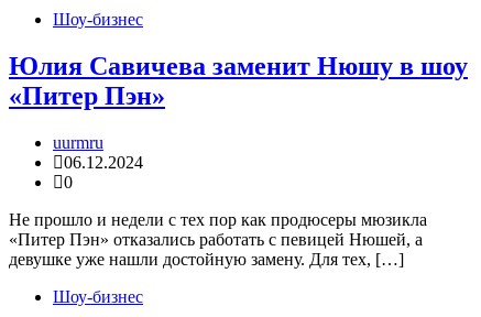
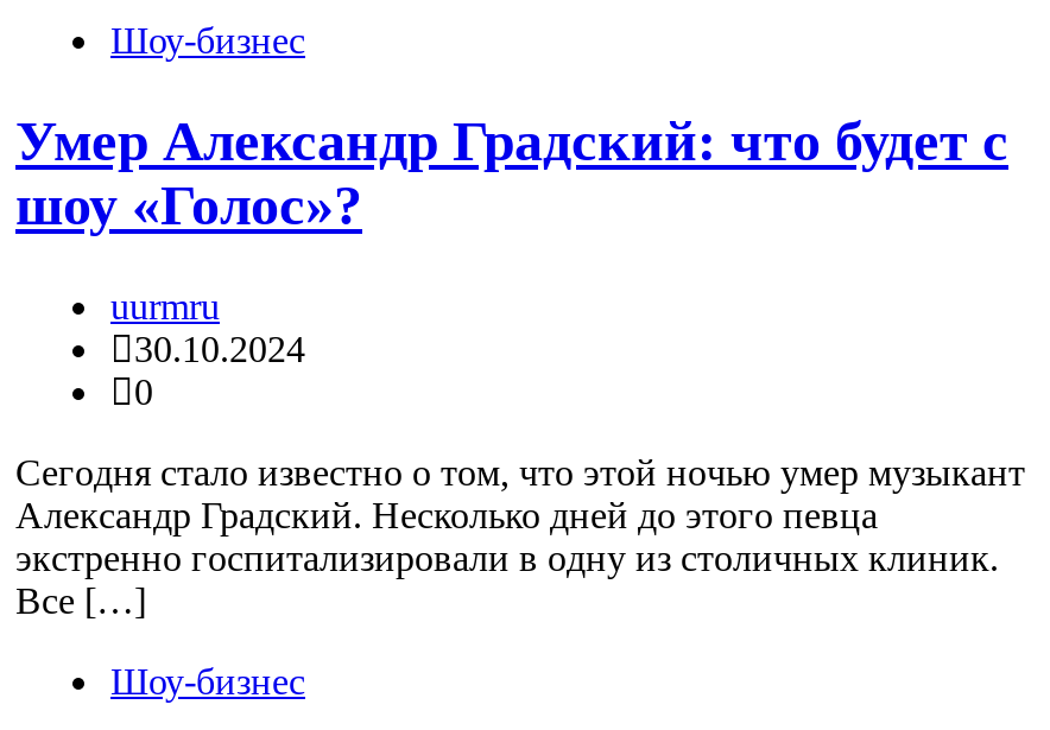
- Юлия Савичева заменит Нюшу в шоу
- «Питер Пэн»
+ Умер Александр Градский: что будет с
+ шоу «Голос»?

- 06.12.2024
+ 30.10.2024

- Не прошло и недели с тех пор как продюсеры мюзикла
- «Питер Пэн» отказались работать с певицей Нюшей, а
- девушке уже нашли достойную замену. Для тех, […]
+ Сегодня стало известно о том, что этой ночью умер музыкант
+ Александр Градский. Несколько дней до этого певца
+ экстренно госпитализировали в одну из столичных клиник.
+ Все […]
